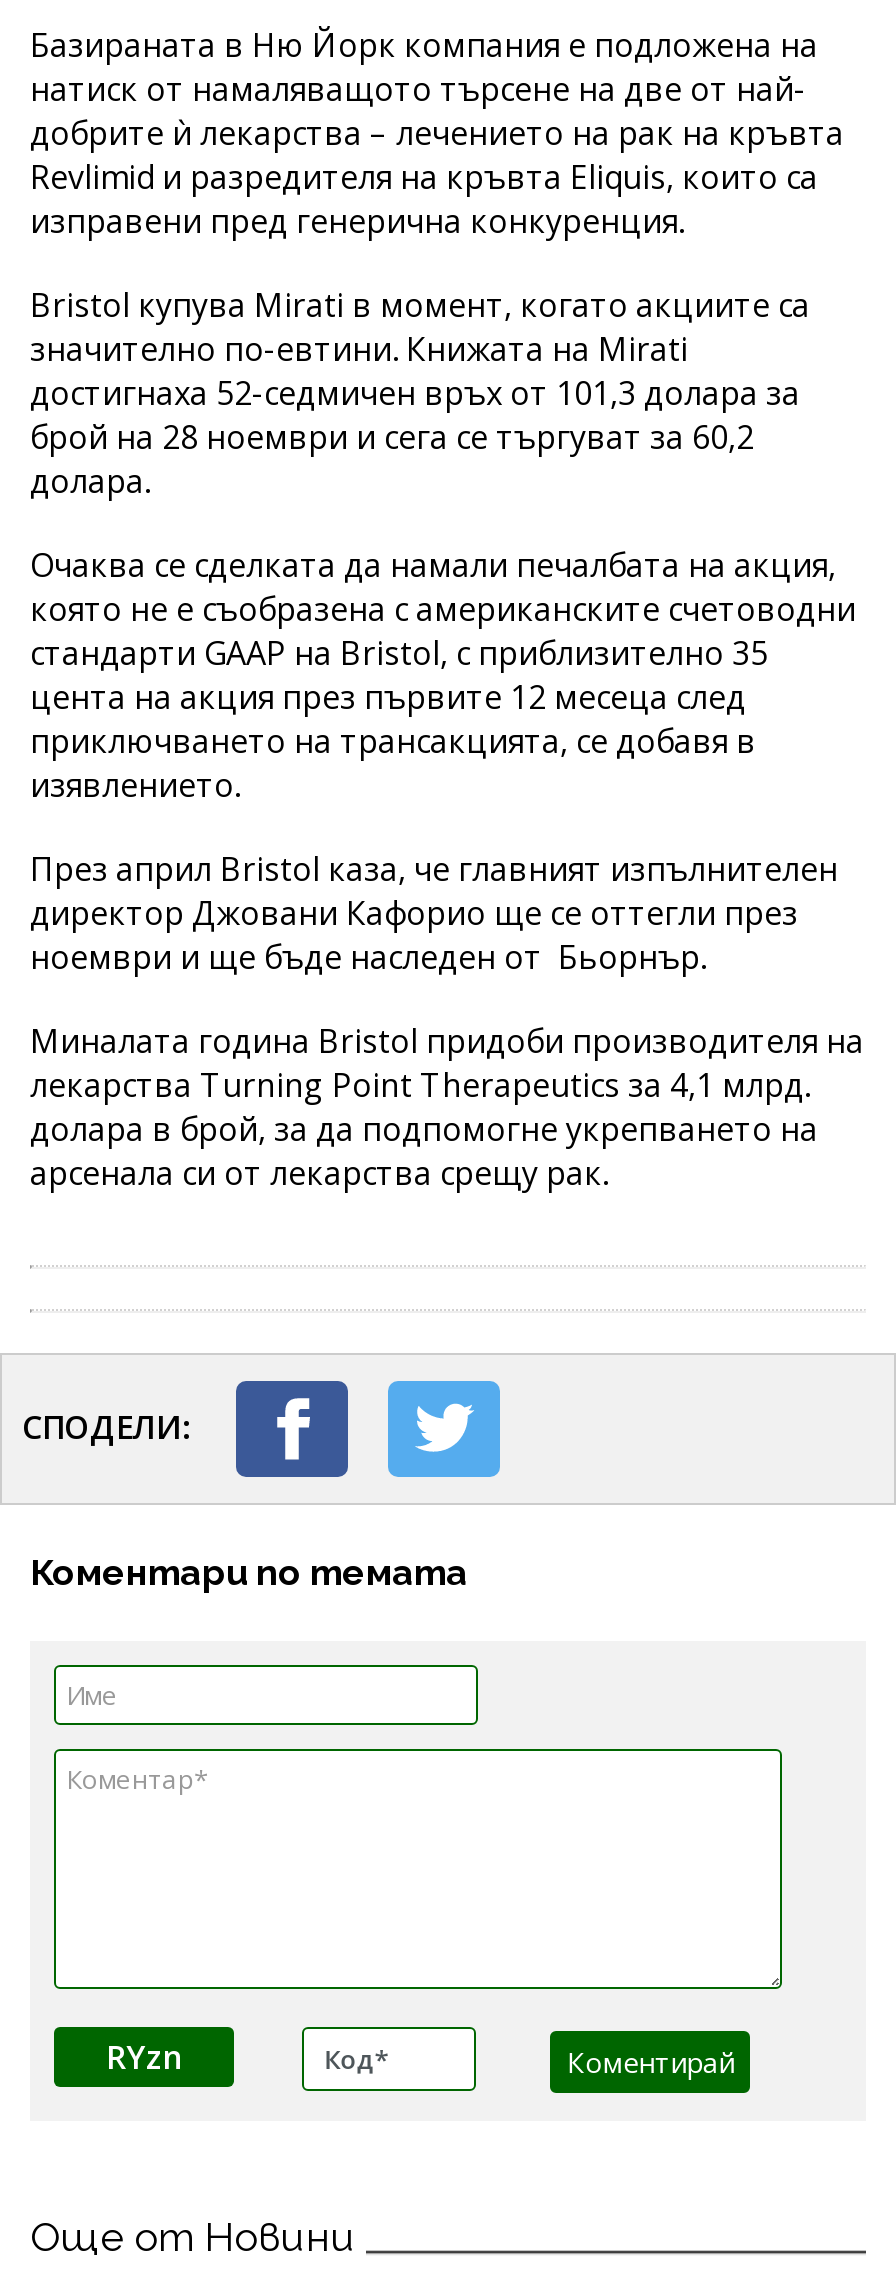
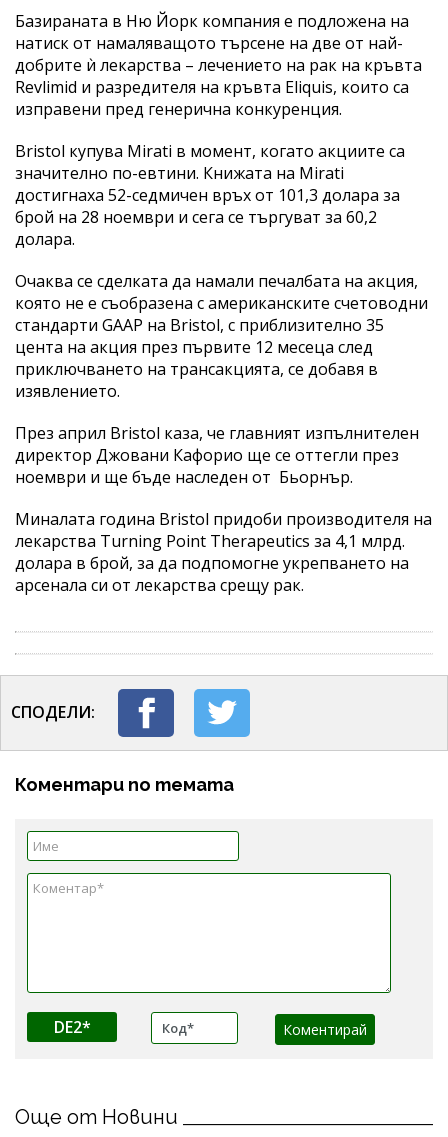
- RYzn
+ DE2*
